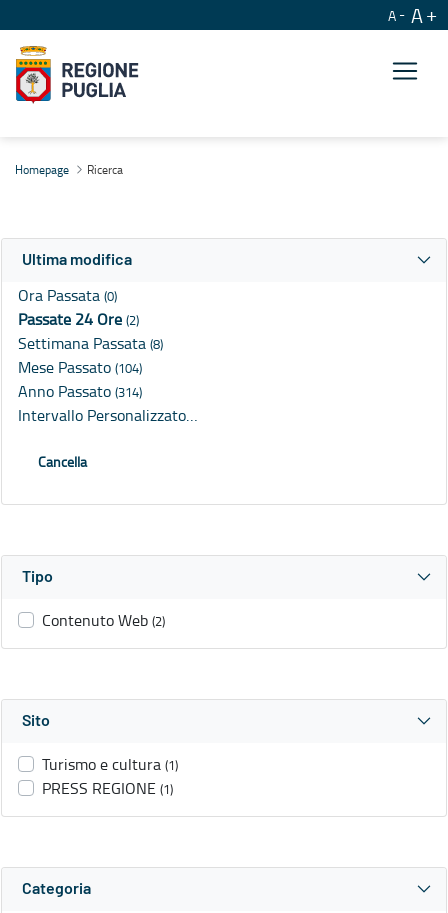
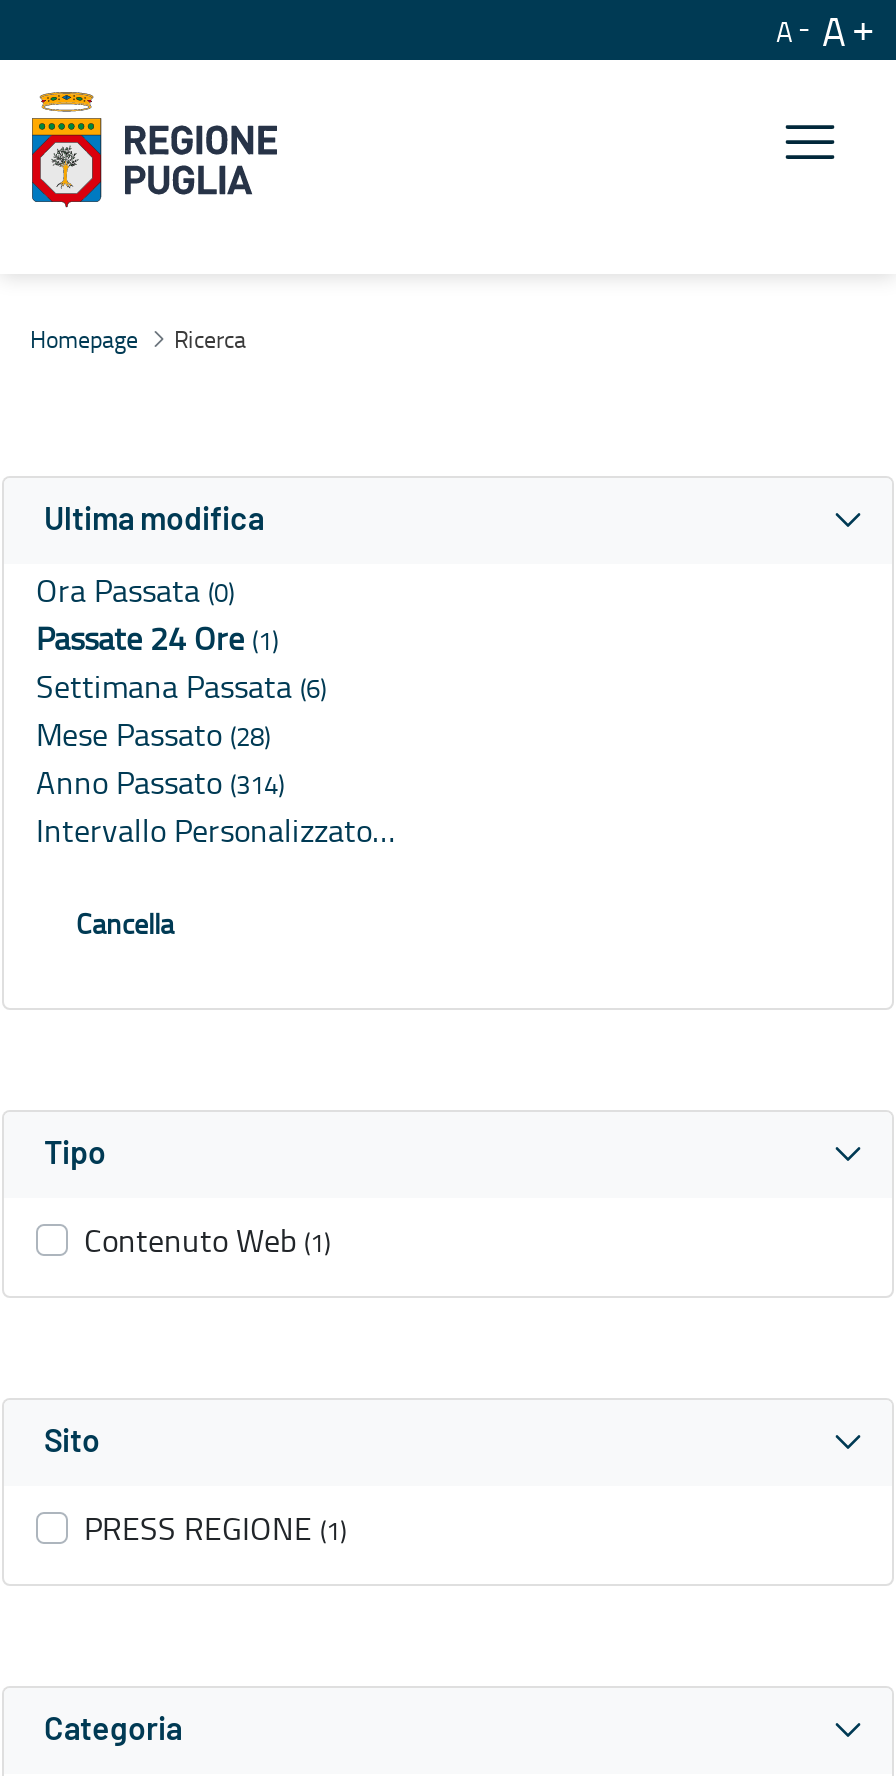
- Passate 24 Ore (2)
+ Passate 24 Ore (1)

- Settimana Passata (8)
+ Settimana Passata (6)

- Mese Passato (104)
+ Mese Passato (28)

- Contenuto Web (2)
+ Contenuto Web (1)

- Turismo e cultura (1)
